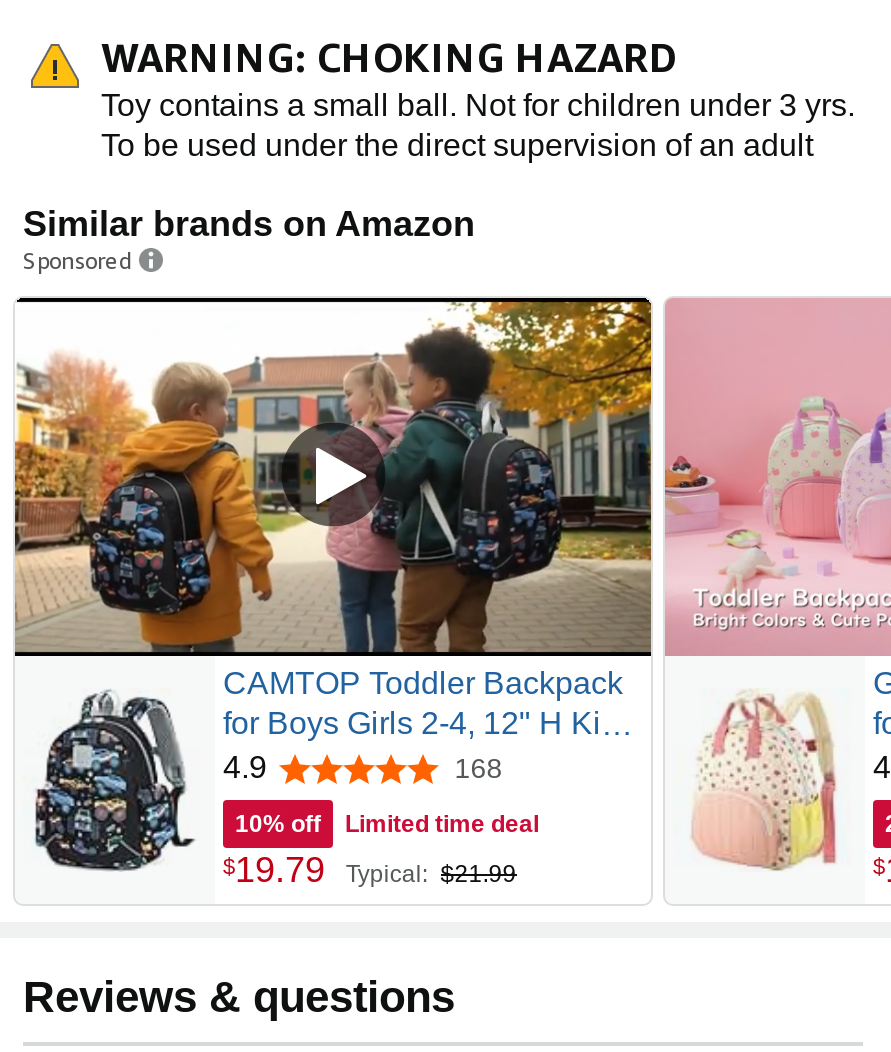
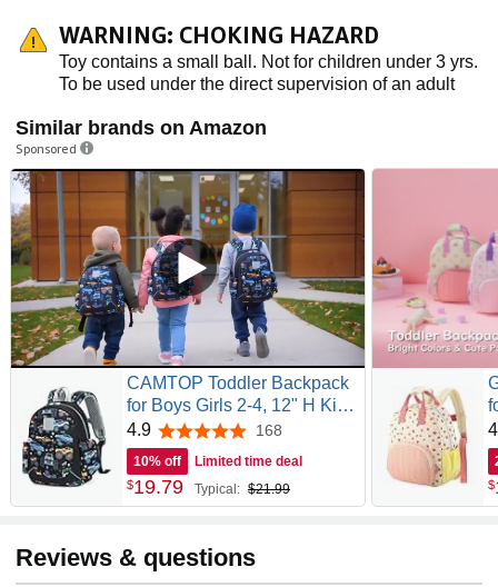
- [image]
+ [image]
